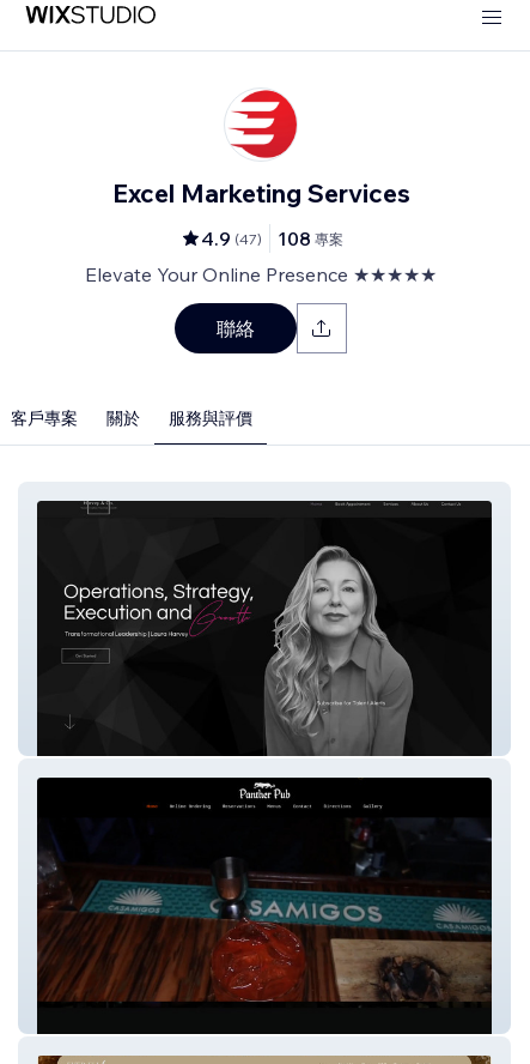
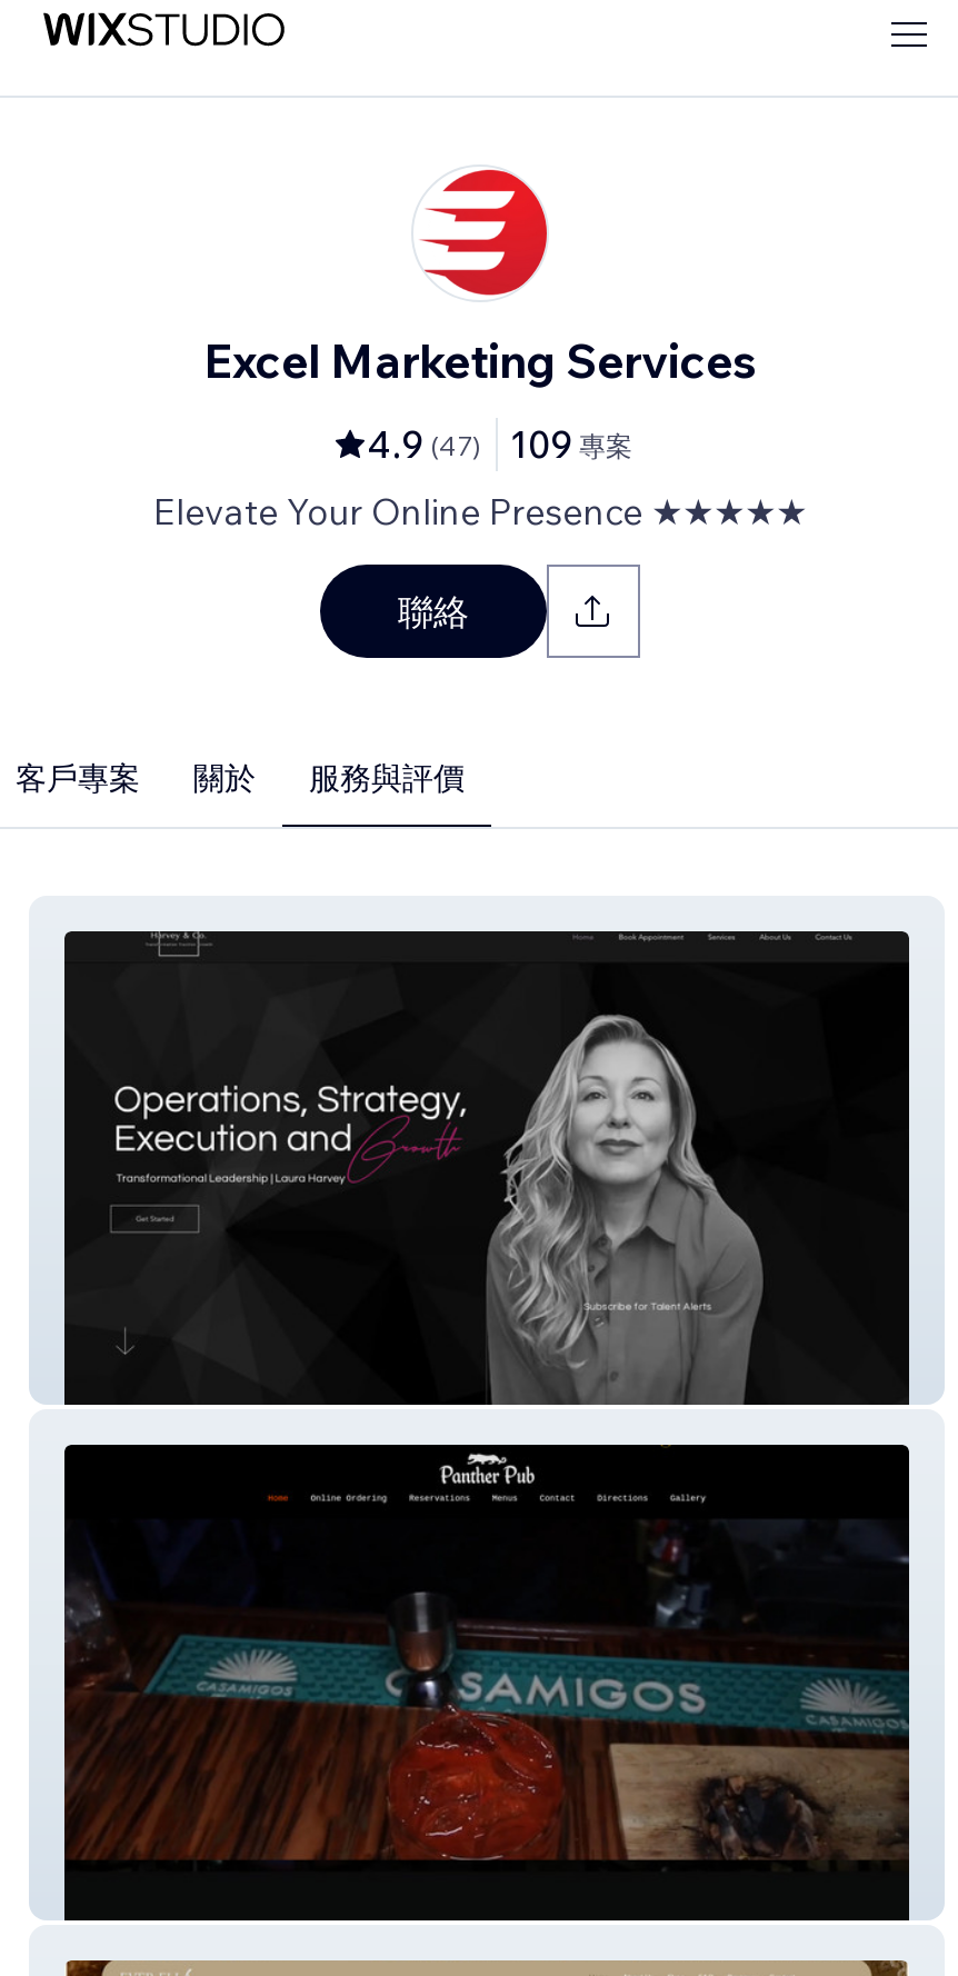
- 4.9 (47) 108 專案
+ 4.9 (47) 109 專案
